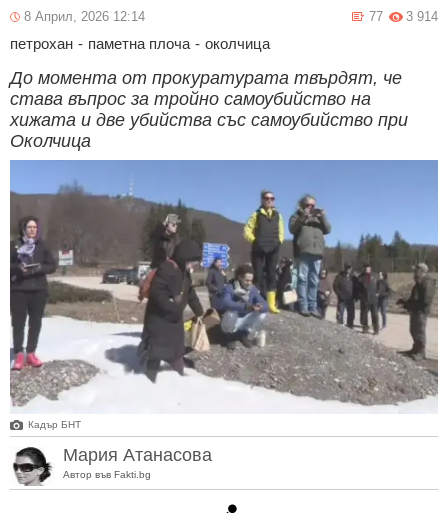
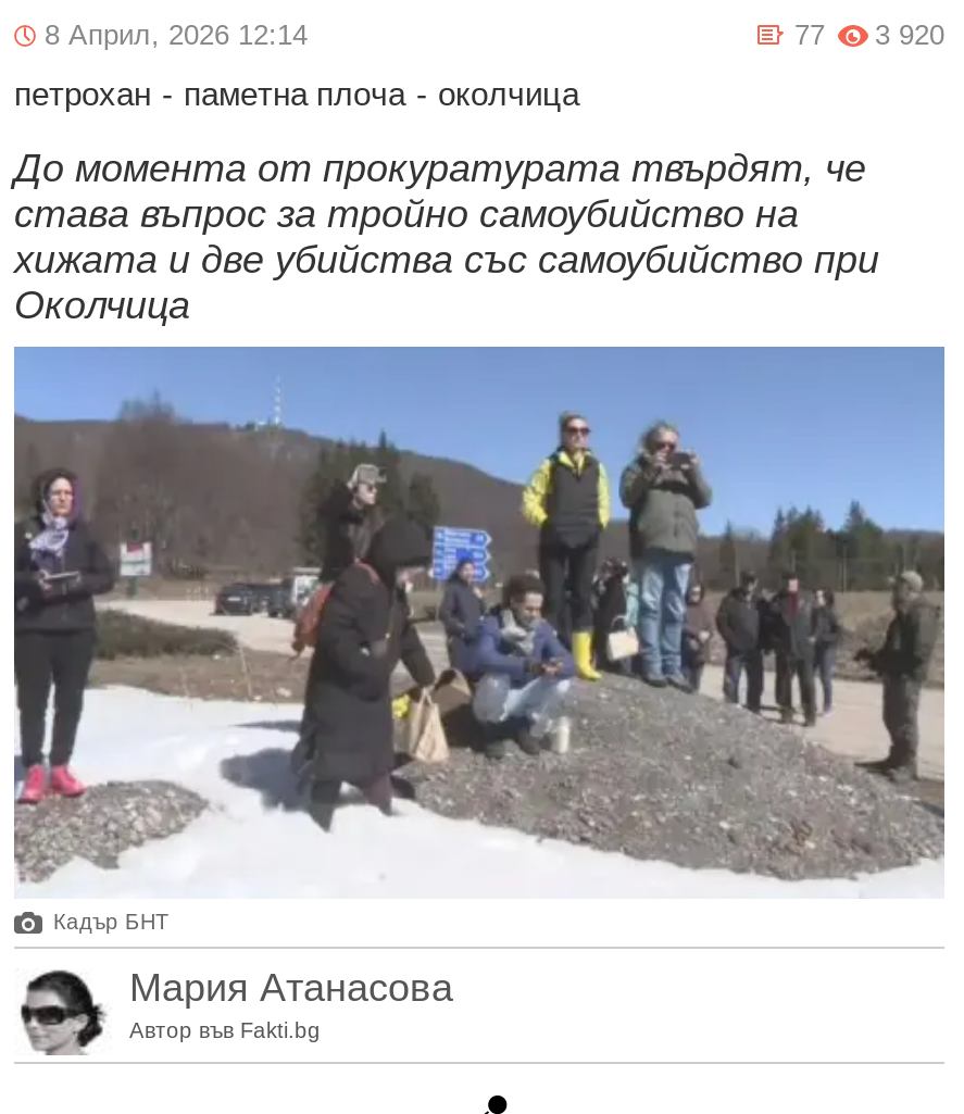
- 77 3 914
+ 77 3 920
